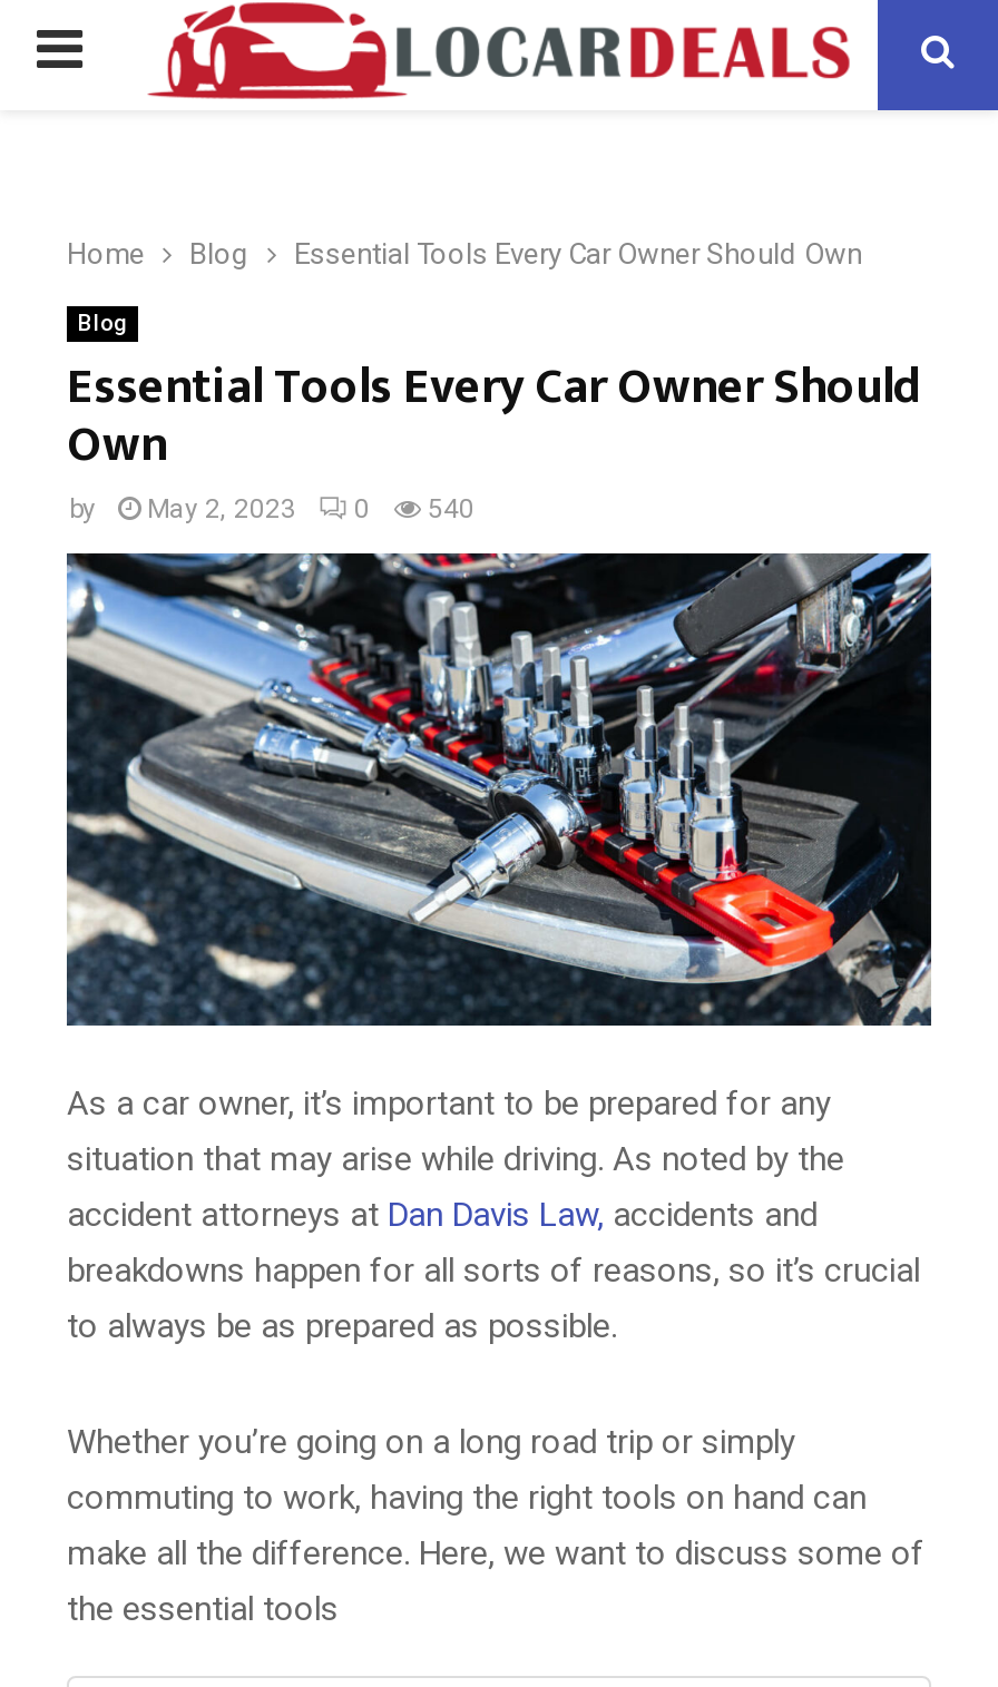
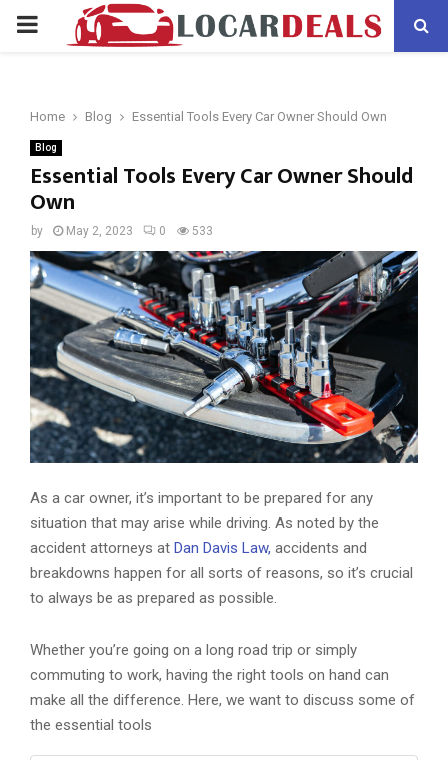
- by May 2, 2023 0 540
+ by May 2, 2023 0 533
